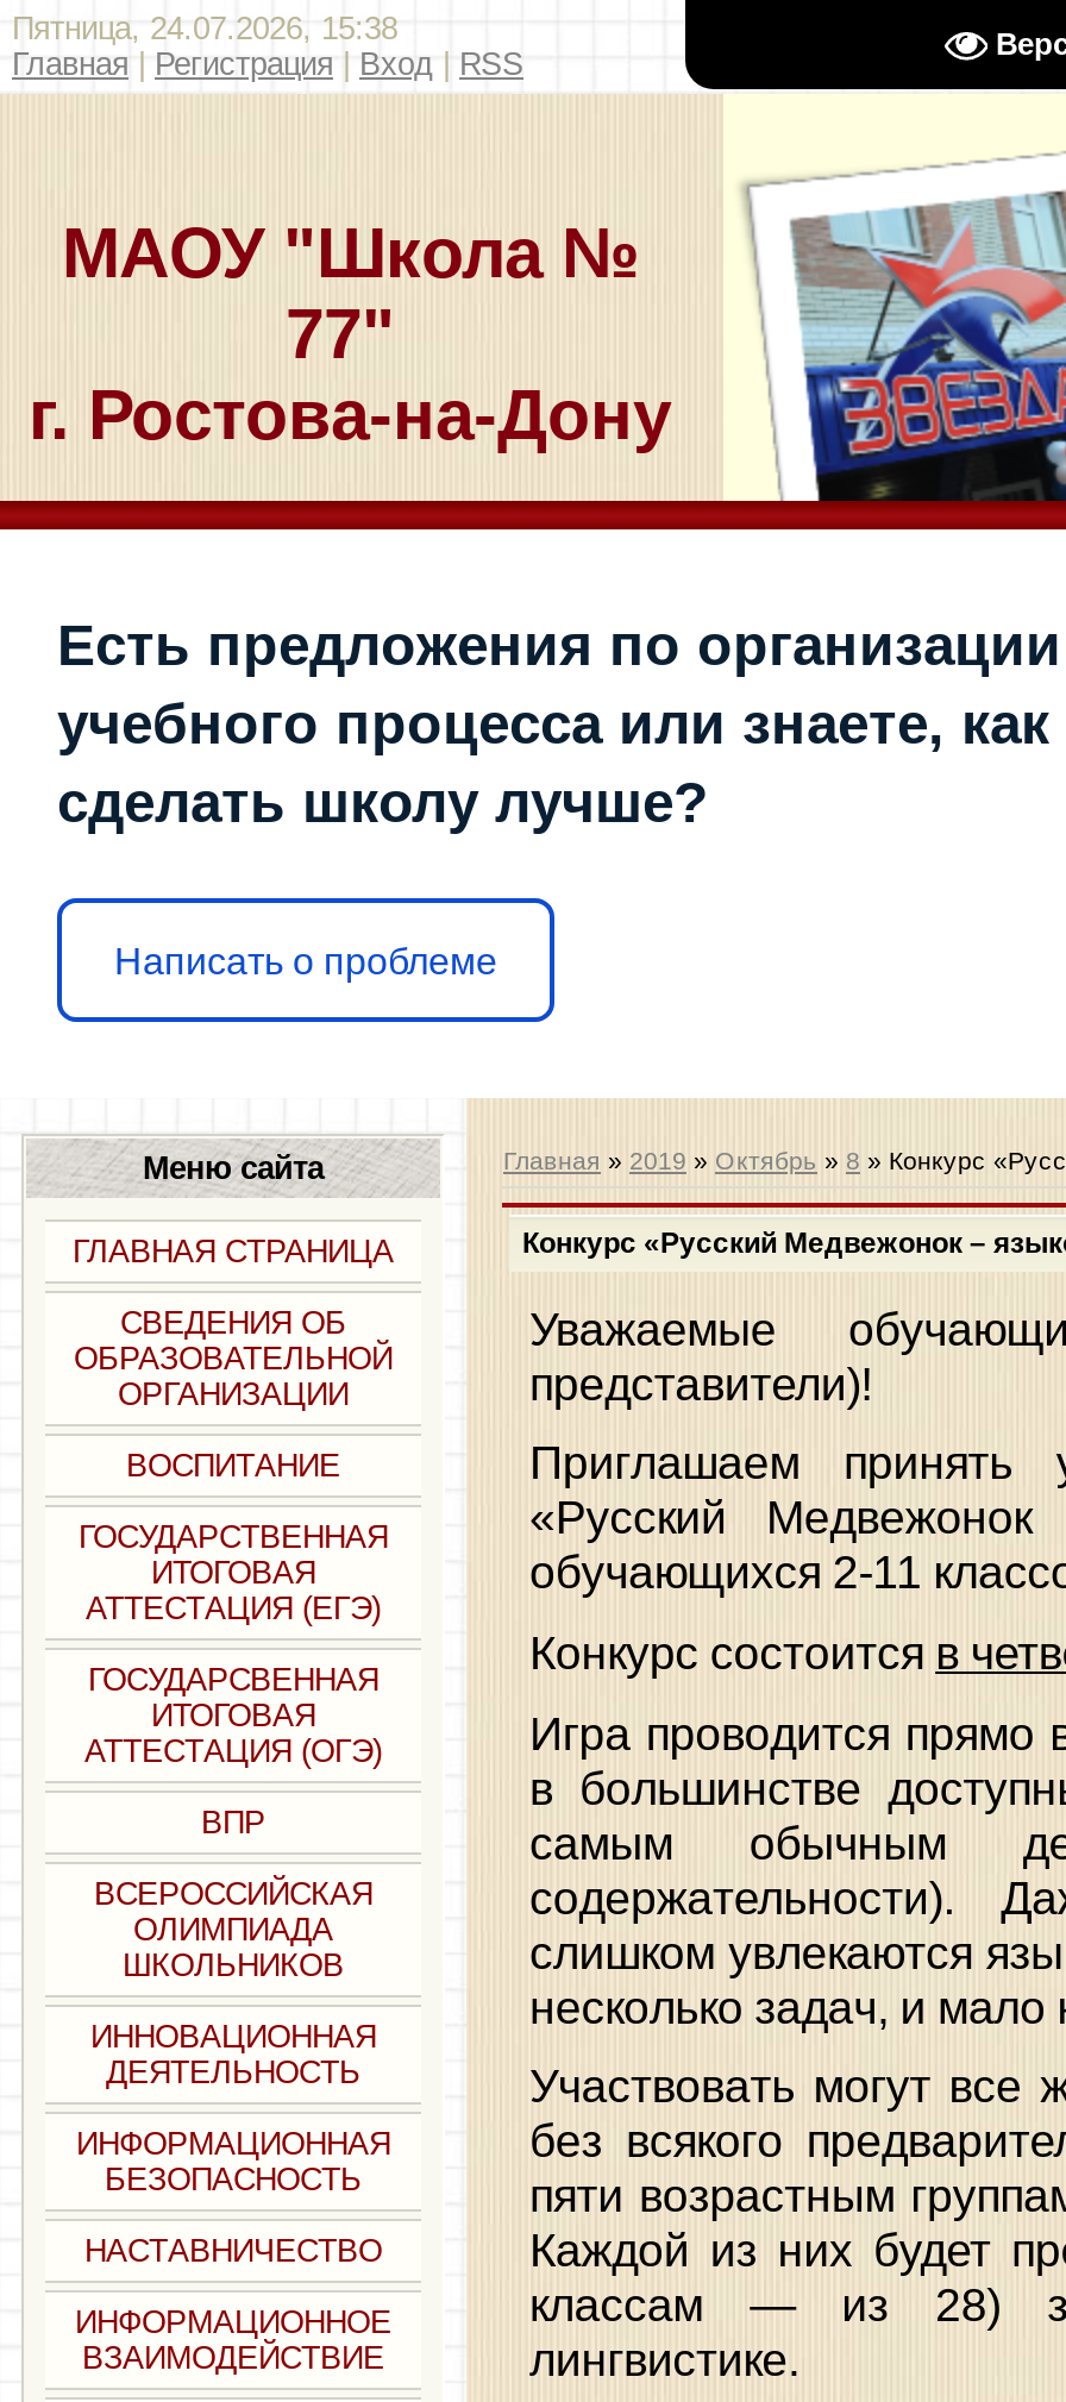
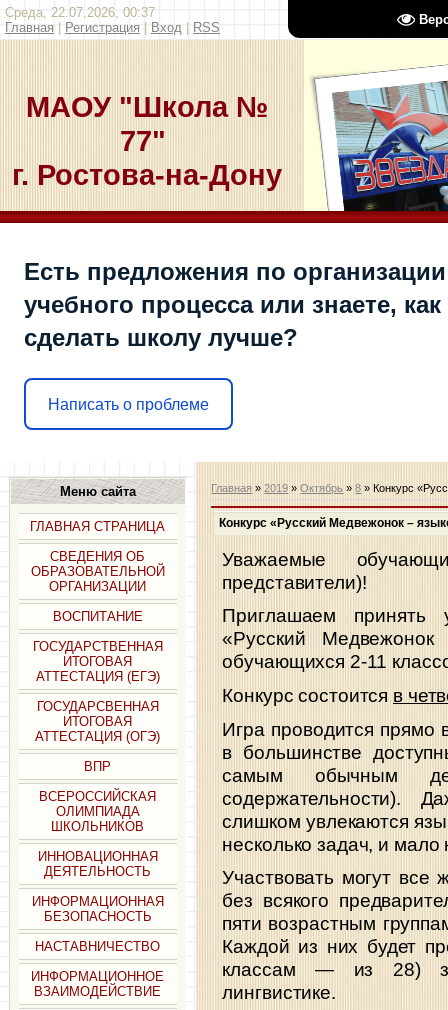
- Пятница, 24.07.2026, 15:38
+ Среда, 22.07.2026, 00:37
